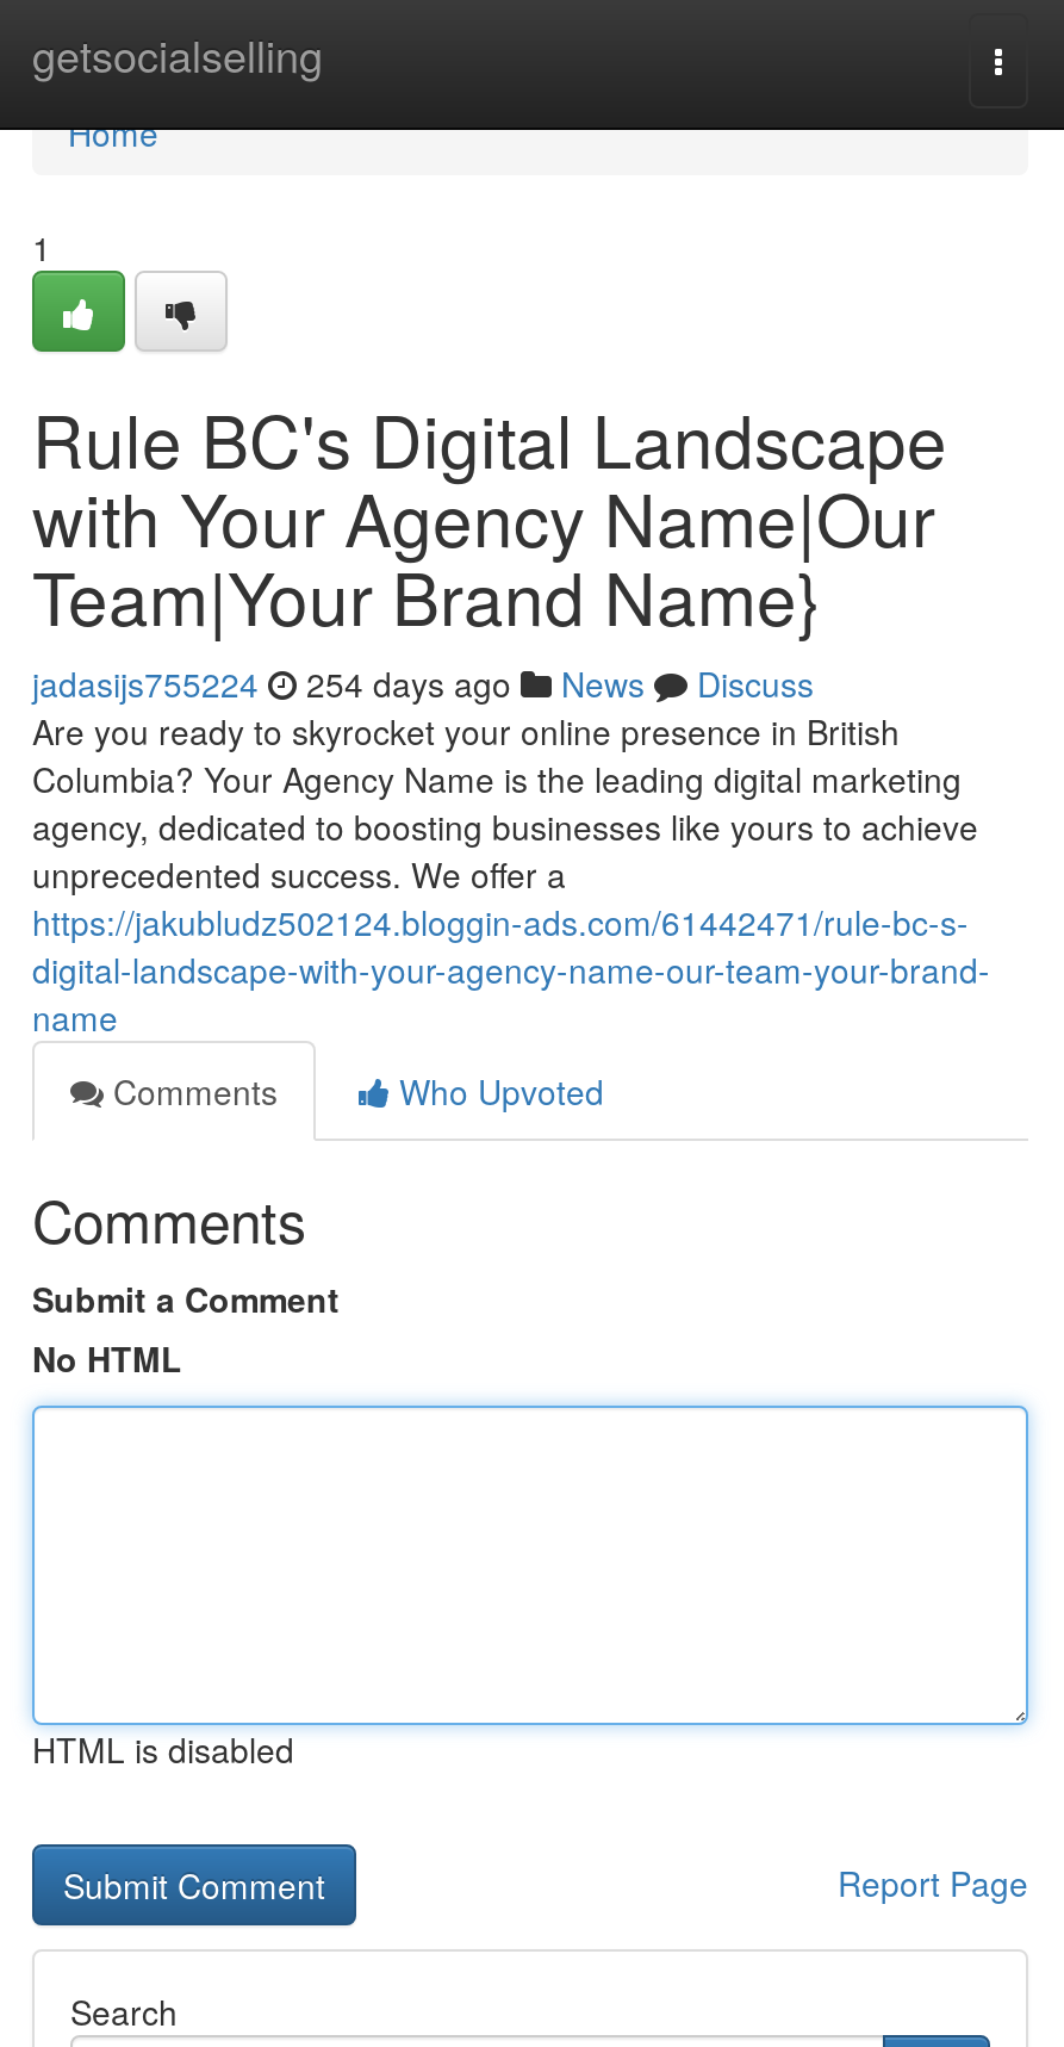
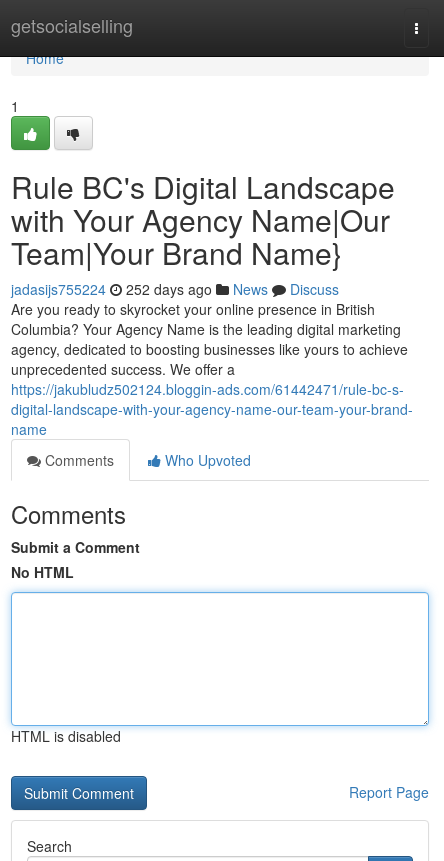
- jadasijs755224 254 days ago News Discuss
+ jadasijs755224 252 days ago News Discuss
